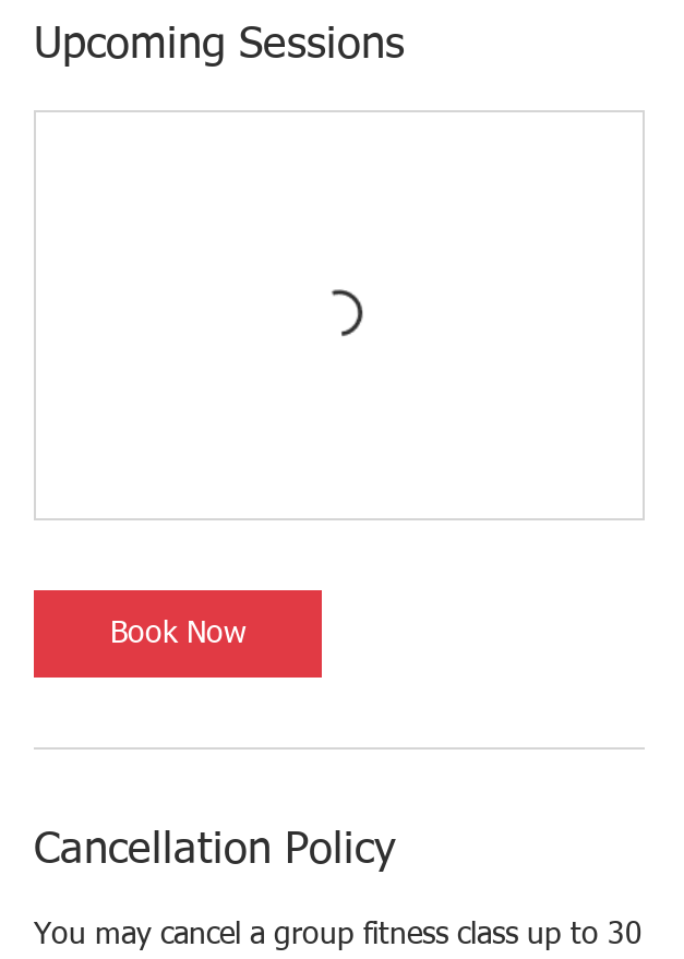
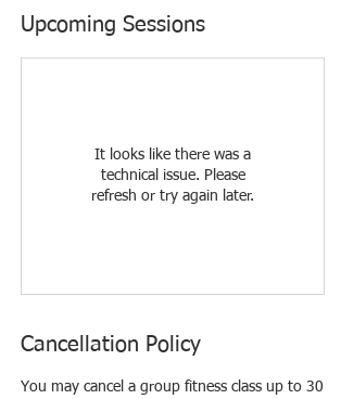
- Book Now
+ It looks like there was a
+ technical issue. Please
+ refresh or try again later.
